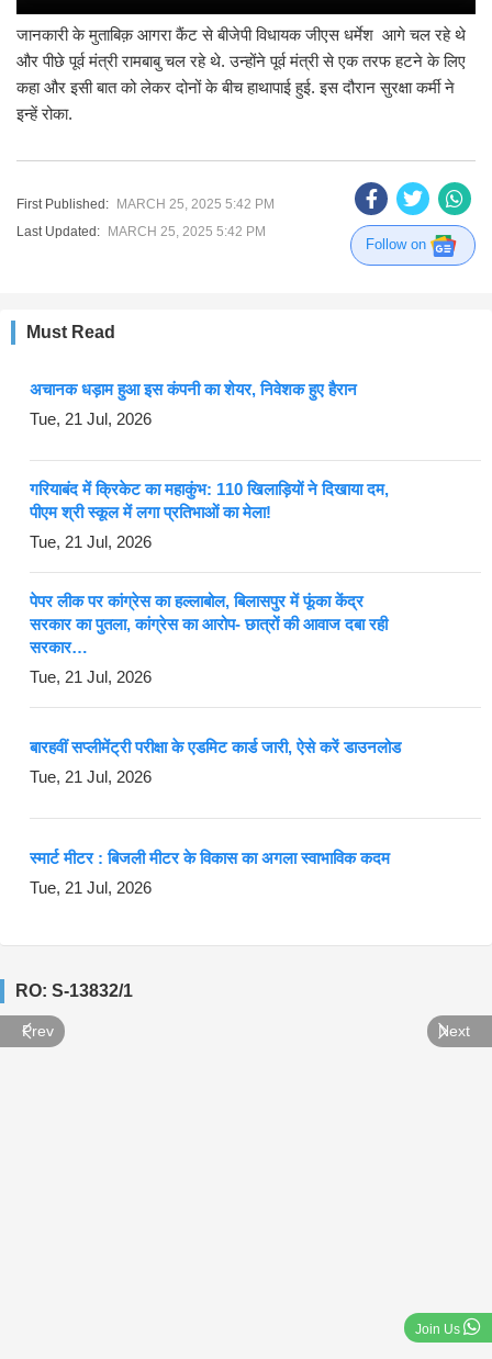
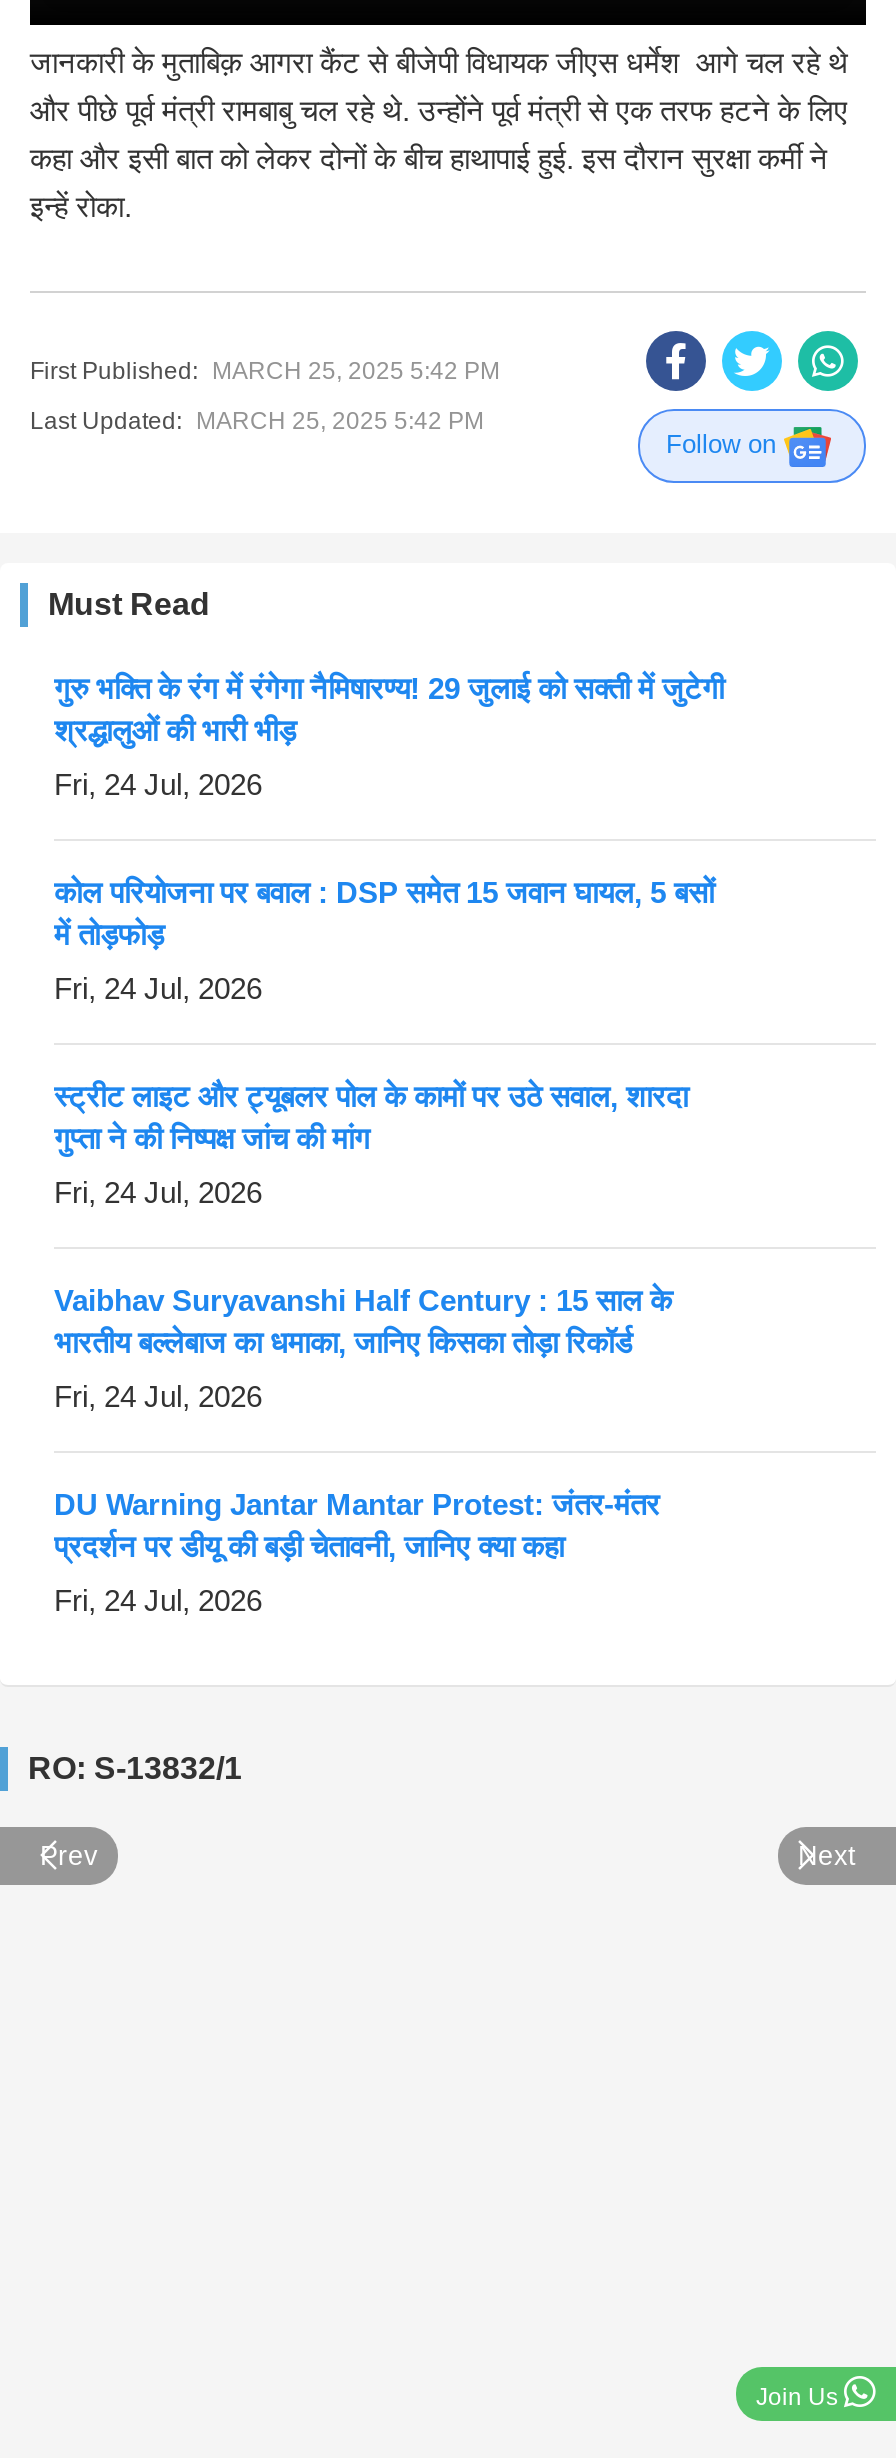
- अचानक धड़ाम हुआ इस कंपनी का शेयर, निवेशक हुए हैरान
+ गुरु भक्ति के रंग में रंगेगा नैमिषारण्य! 29 जुलाई को सक्ती में जुटेगी
+ श्रद्धालुओं की भारी भीड़

- Tue, 21 Jul, 2026
+ Fri, 24 Jul, 2026

- गरियाबंद में क्रिकेट का महाकुंभ: 110 खिलाड़ियों ने दिखाया दम,
- पीएम श्री स्कूल में लगा प्रतिभाओं का मेला!
+ कोल परियोजना पर बवाल : DSP समेत 15 जवान घायल, 5 बसों
+ में तोड़फोड़

- Tue, 21 Jul, 2026
+ Fri, 24 Jul, 2026

- पेपर लीक पर कांग्रेस का हल्लाबोल, बिलासपुर में फूंका केंद्र
- सरकार का पुतला, कांग्रेस का आरोप- छात्रों की आवाज दबा रही
- सरकार…
+ स्ट्रीट लाइट और ट्यूबलर पोल के कामों पर उठे सवाल, शारदा
+ गुप्ता ने की निष्पक्ष जांच की मांग

- Tue, 21 Jul, 2026
+ Fri, 24 Jul, 2026

- बारहवीं सप्लीमेंट्री परीक्षा के एडमिट कार्ड जारी, ऐसे करें डाउनलोड
+ Vaibhav Suryavanshi Half Century : 15 साल के
+ भारतीय बल्लेबाज का धमाका, जानिए किसका तोड़ा रिकॉर्ड

- Tue, 21 Jul, 2026
+ Fri, 24 Jul, 2026

- स्मार्ट मीटर : बिजली मीटर के विकास का अगला स्वाभाविक कदम
+ DU Warning Jantar Mantar Protest: जंतर-मंतर
+ प्रदर्शन पर डीयू की बड़ी चेतावनी, जानिए क्या कहा

- Tue, 21 Jul, 2026
+ Fri, 24 Jul, 2026
